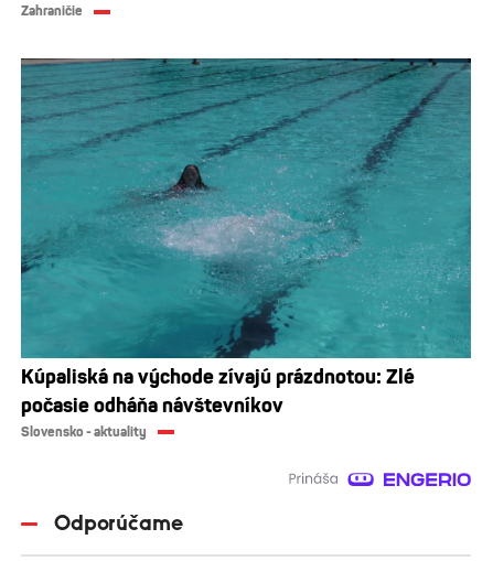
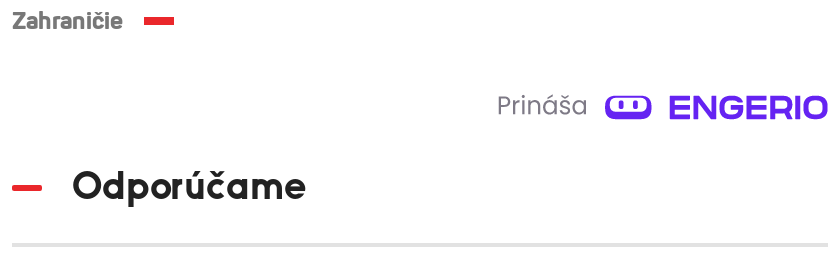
- [image]
- Kúpaliská na východe zívajú prázdnotou: Zlé
- počasie odháňa návštevníkov
- Slovensko - aktuality
